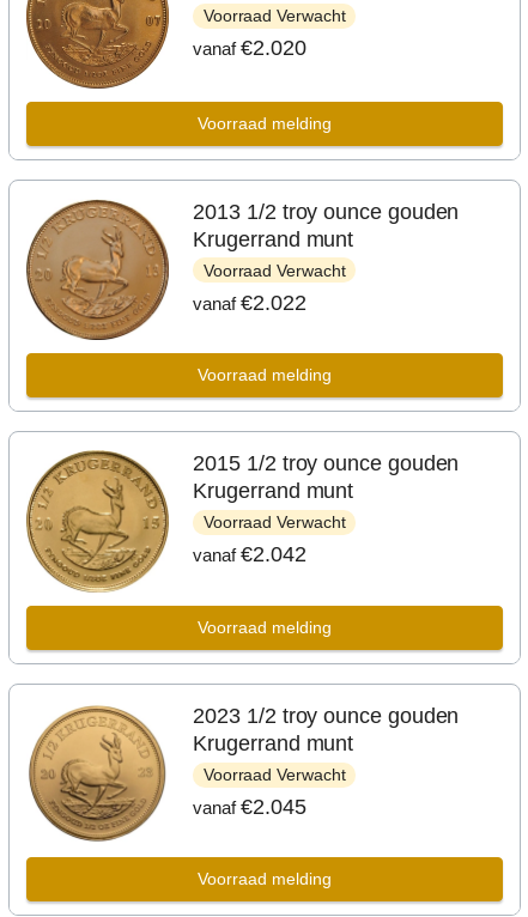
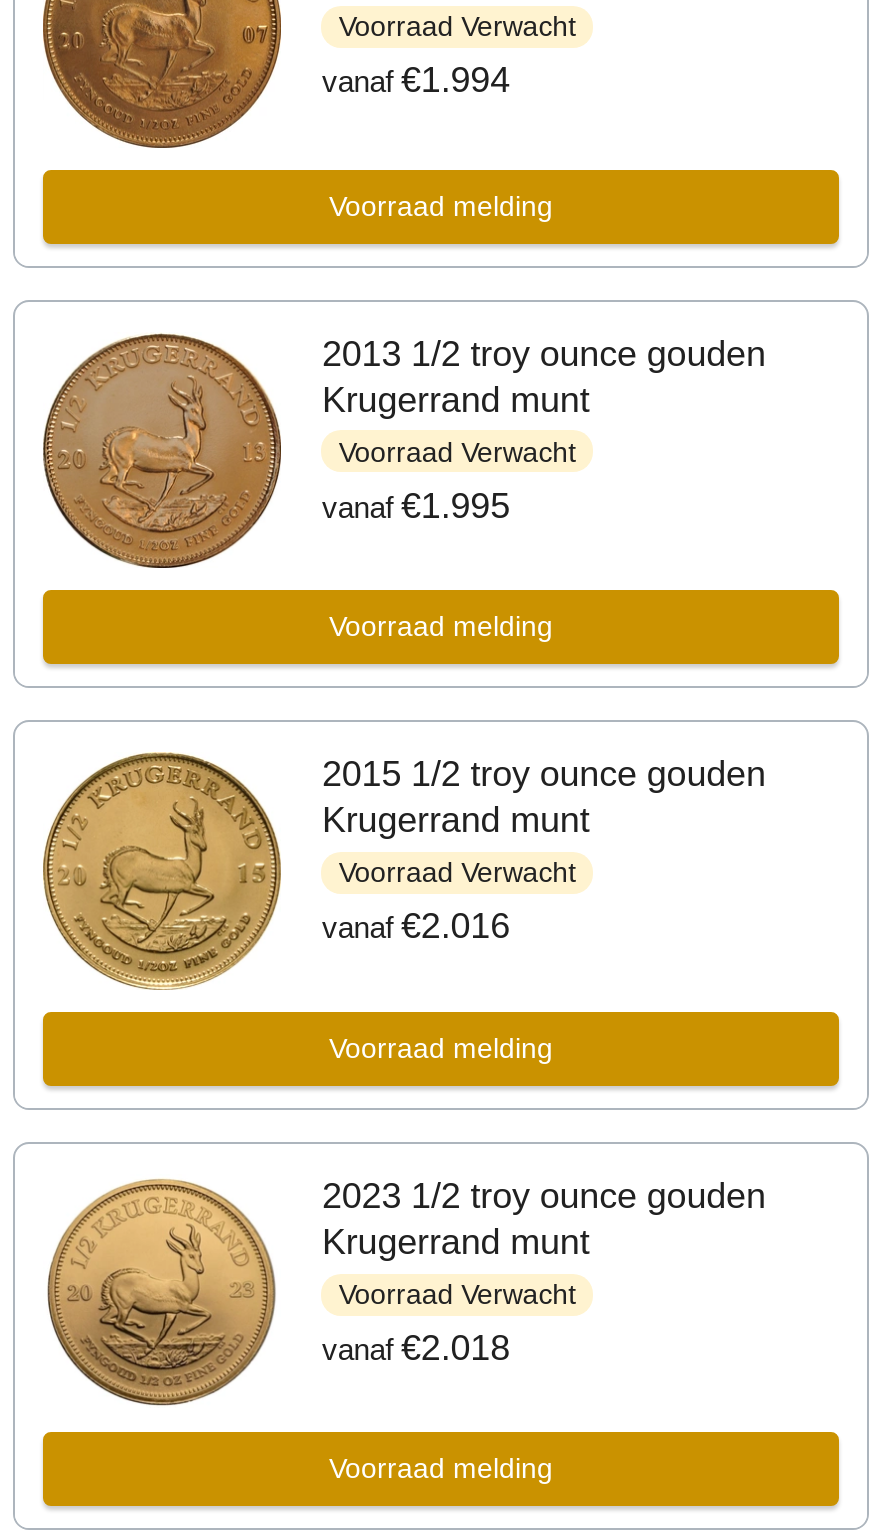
- vanaf €2.020
+ vanaf €1.994

- vanaf €2.022
+ vanaf €1.995

- vanaf €2.042
+ vanaf €2.016

- vanaf €2.045
+ vanaf €2.018
